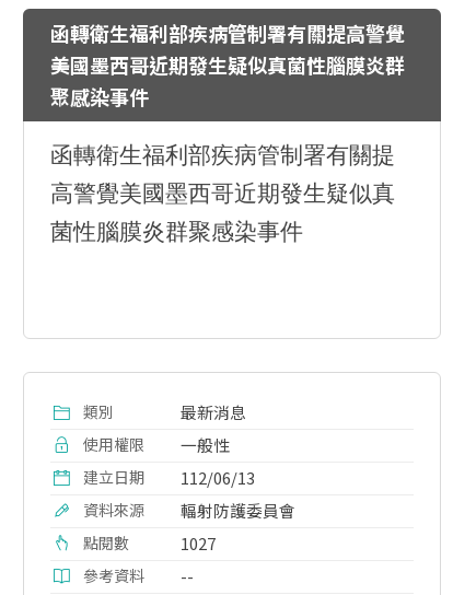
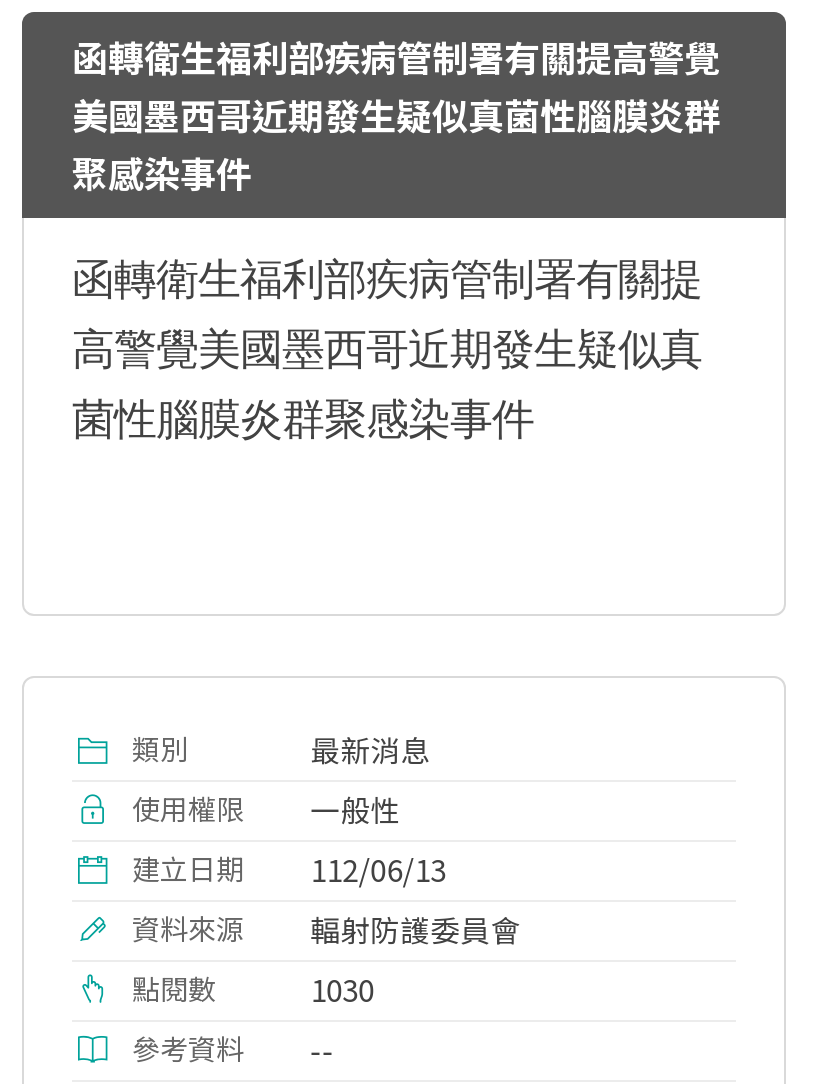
- 1027
+ 1030
